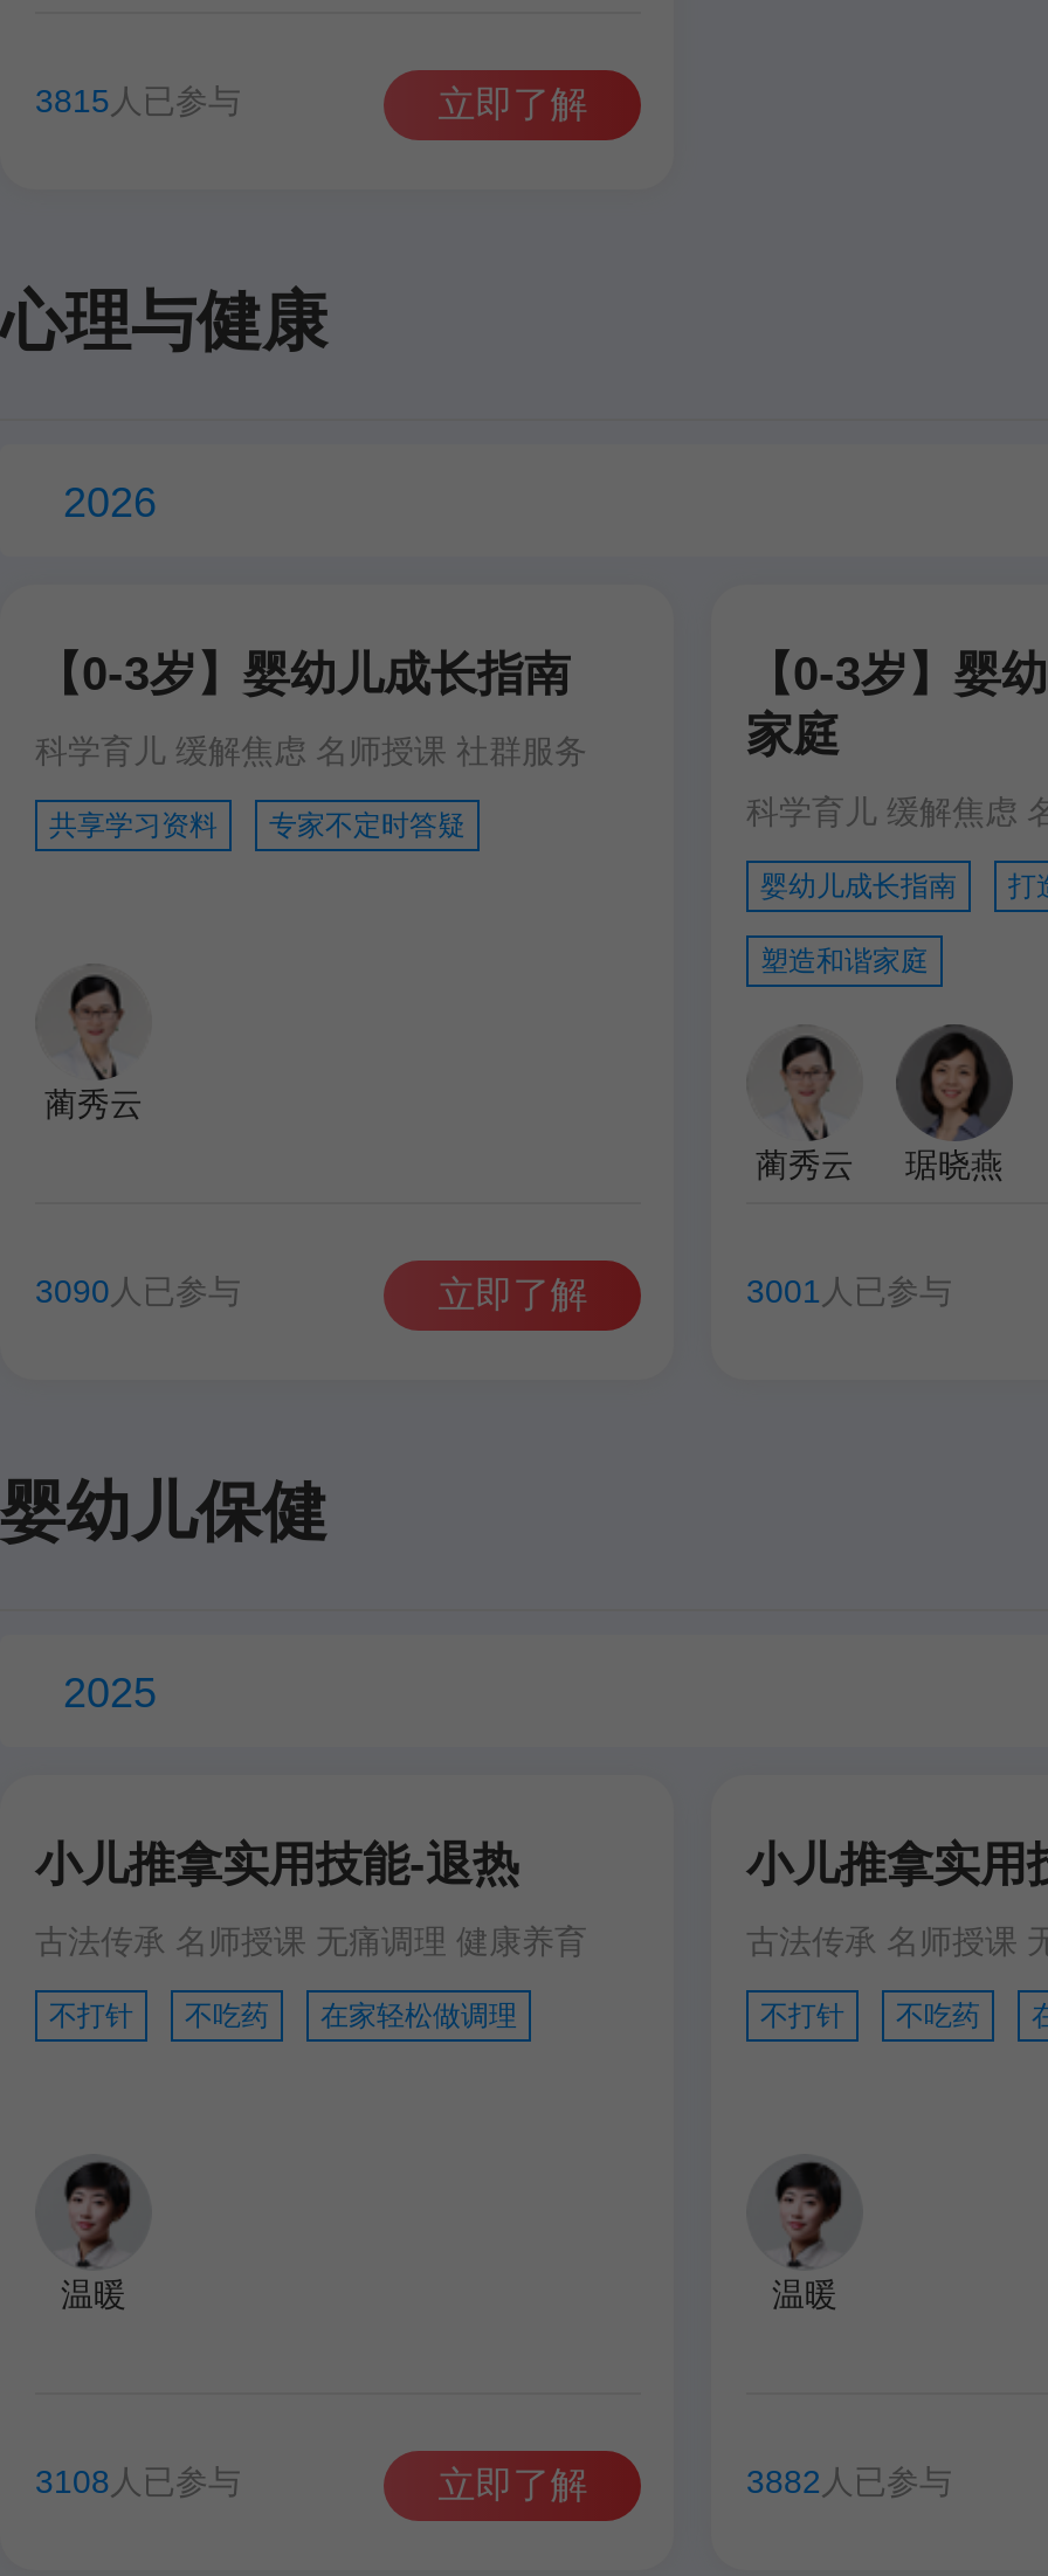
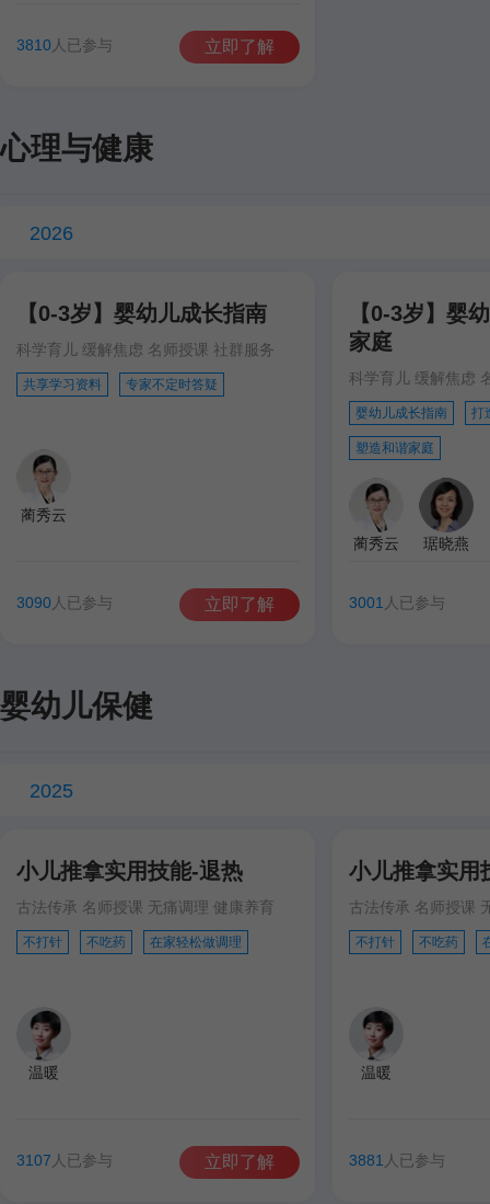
- 3815人已参与
+ 3810人已参与

- 3108人已参与
+ 3107人已参与

- 3882人已参与
+ 3881人已参与
